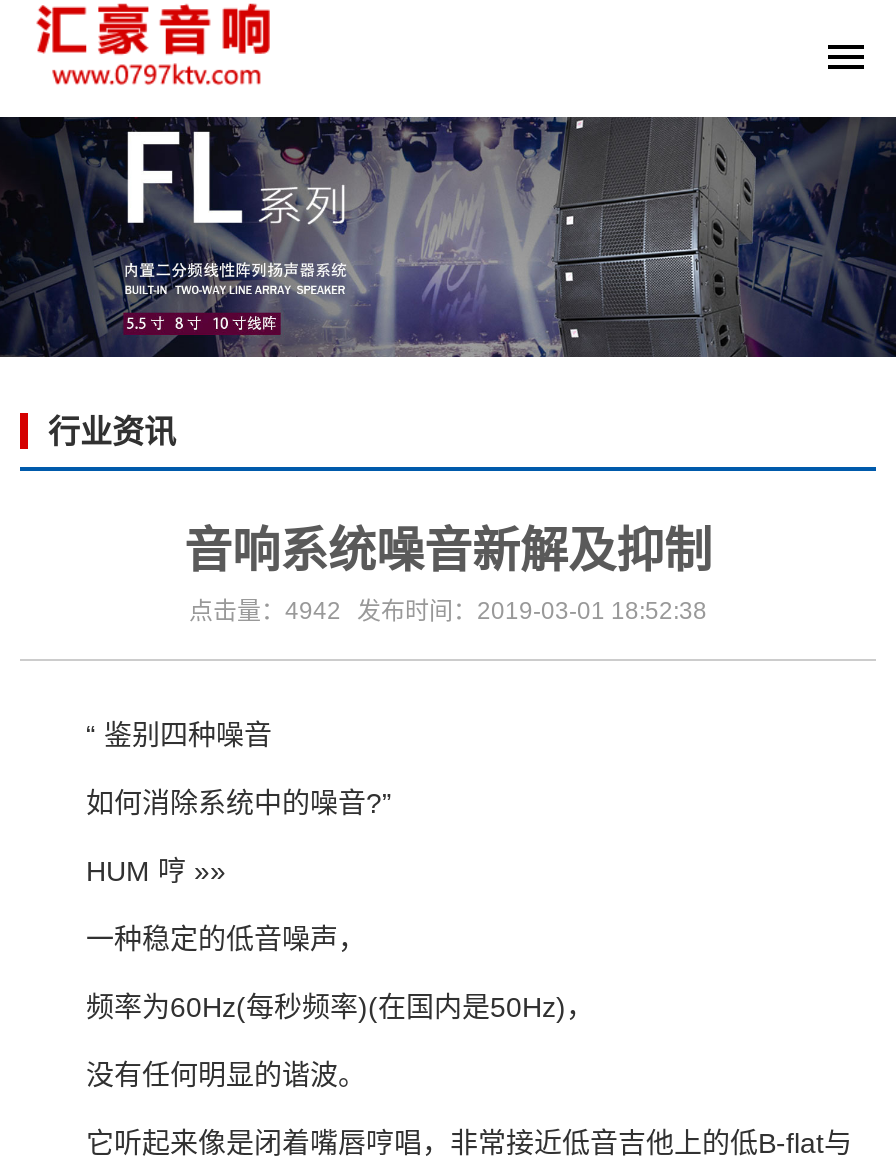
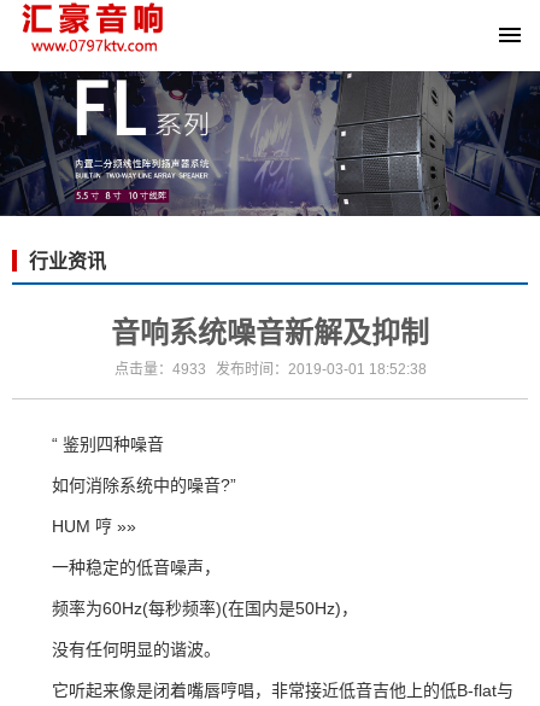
- 点击量：4942 发布时间：2019-03-01 18:52:38
+ 点击量：4933 发布时间：2019-03-01 18:52:38
